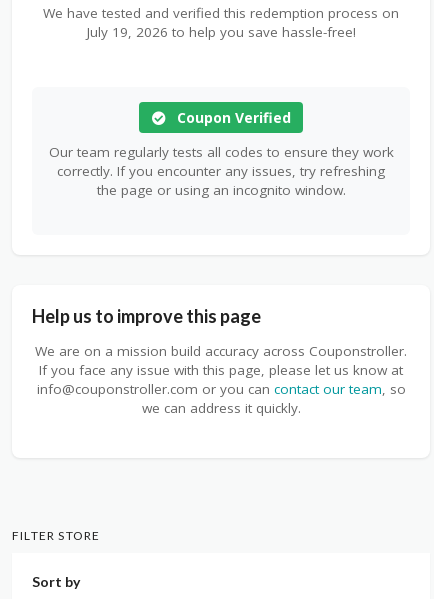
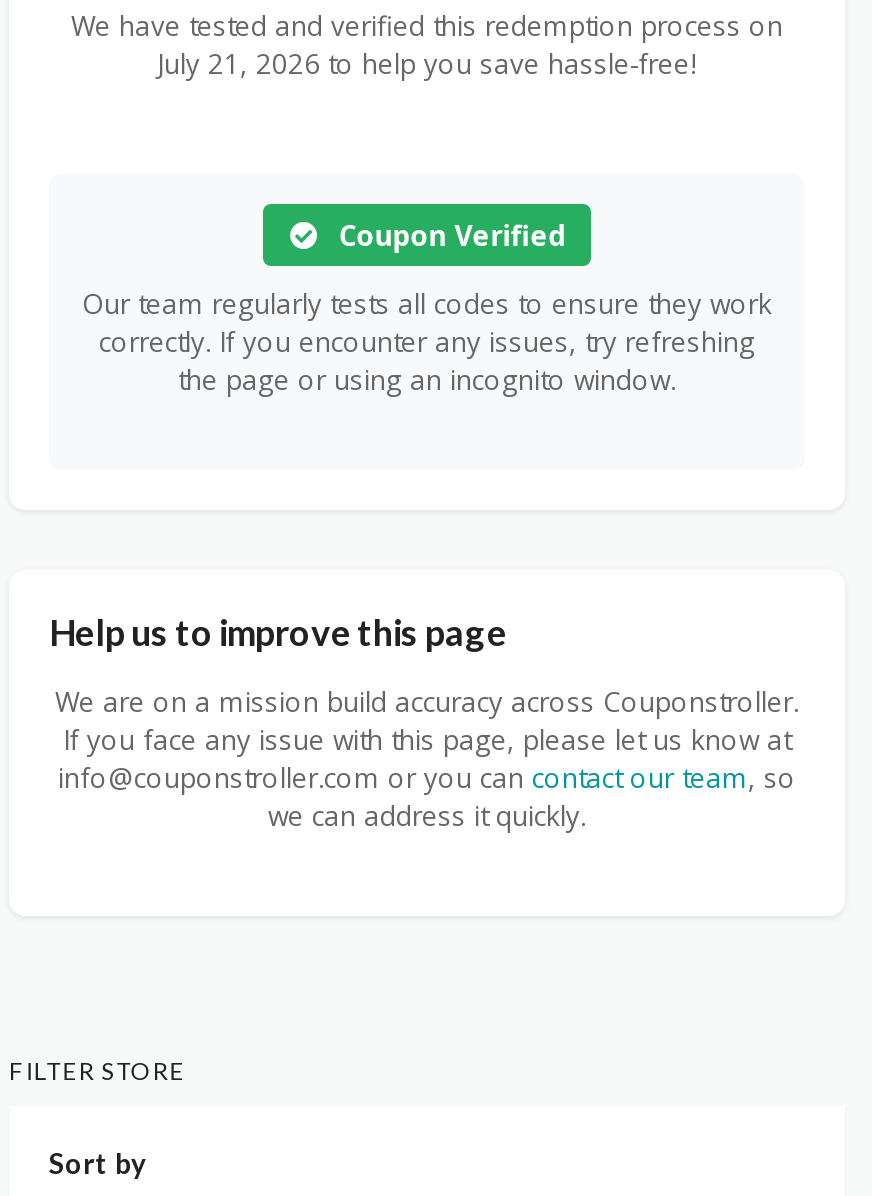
- July 19, 2026 to help you save hassle-free!
+ July 21, 2026 to help you save hassle-free!
